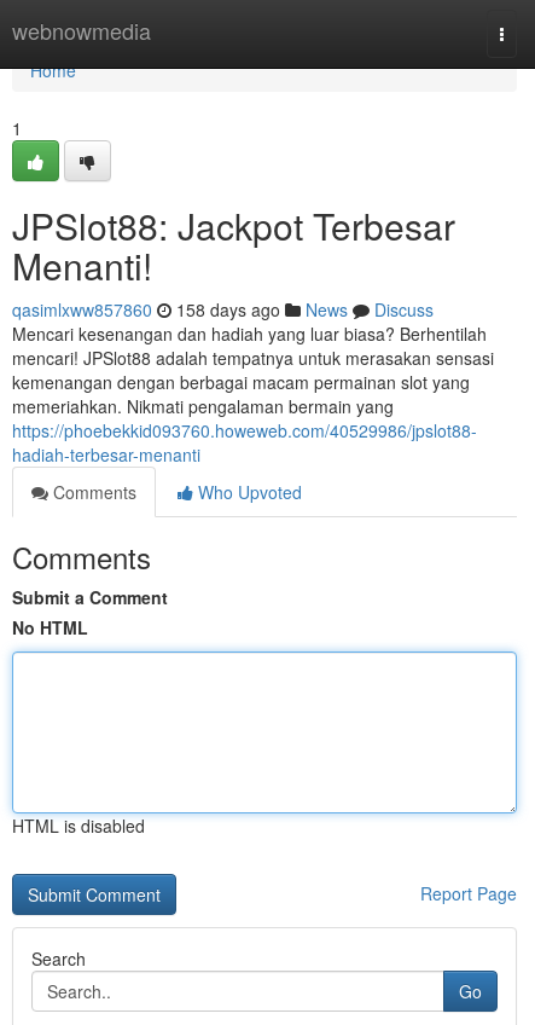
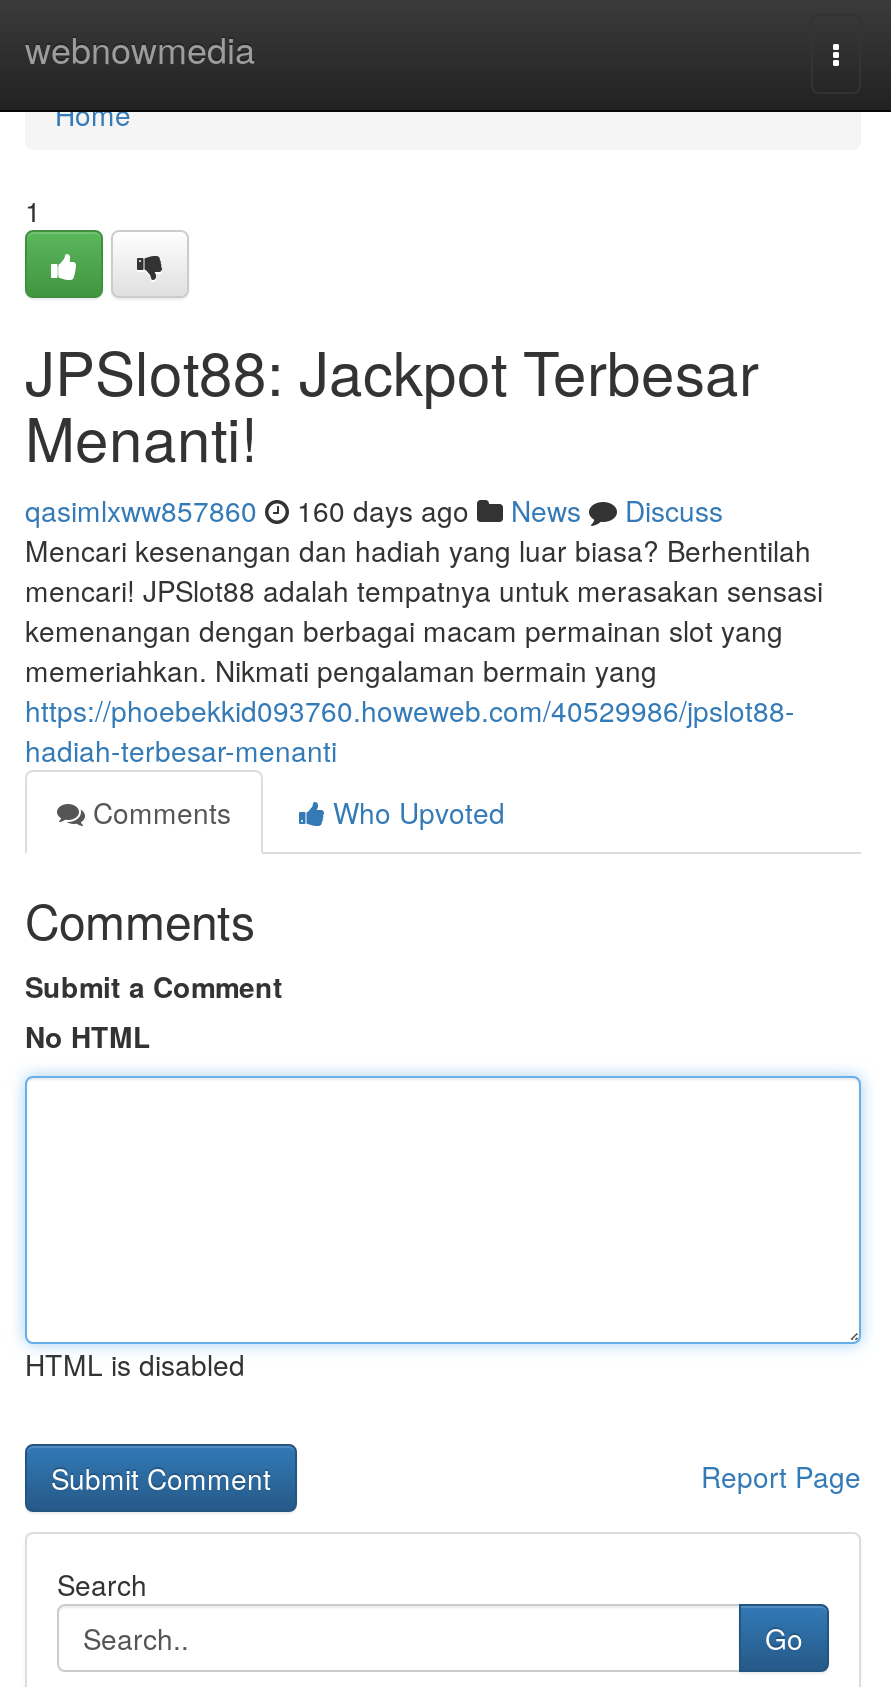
- qasimlxww857860 158 days ago News Discuss
+ qasimlxww857860 160 days ago News Discuss
